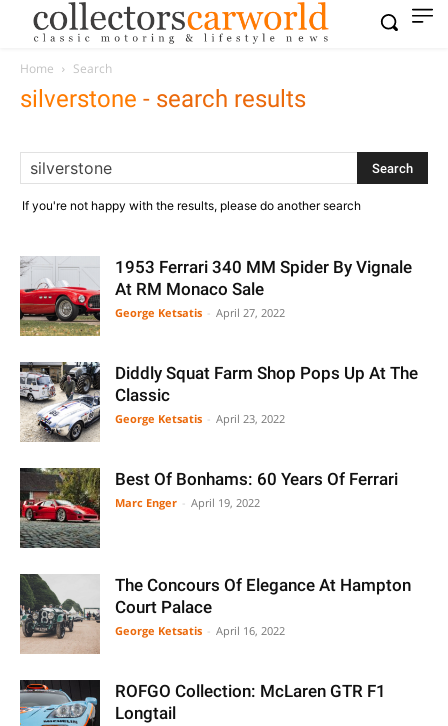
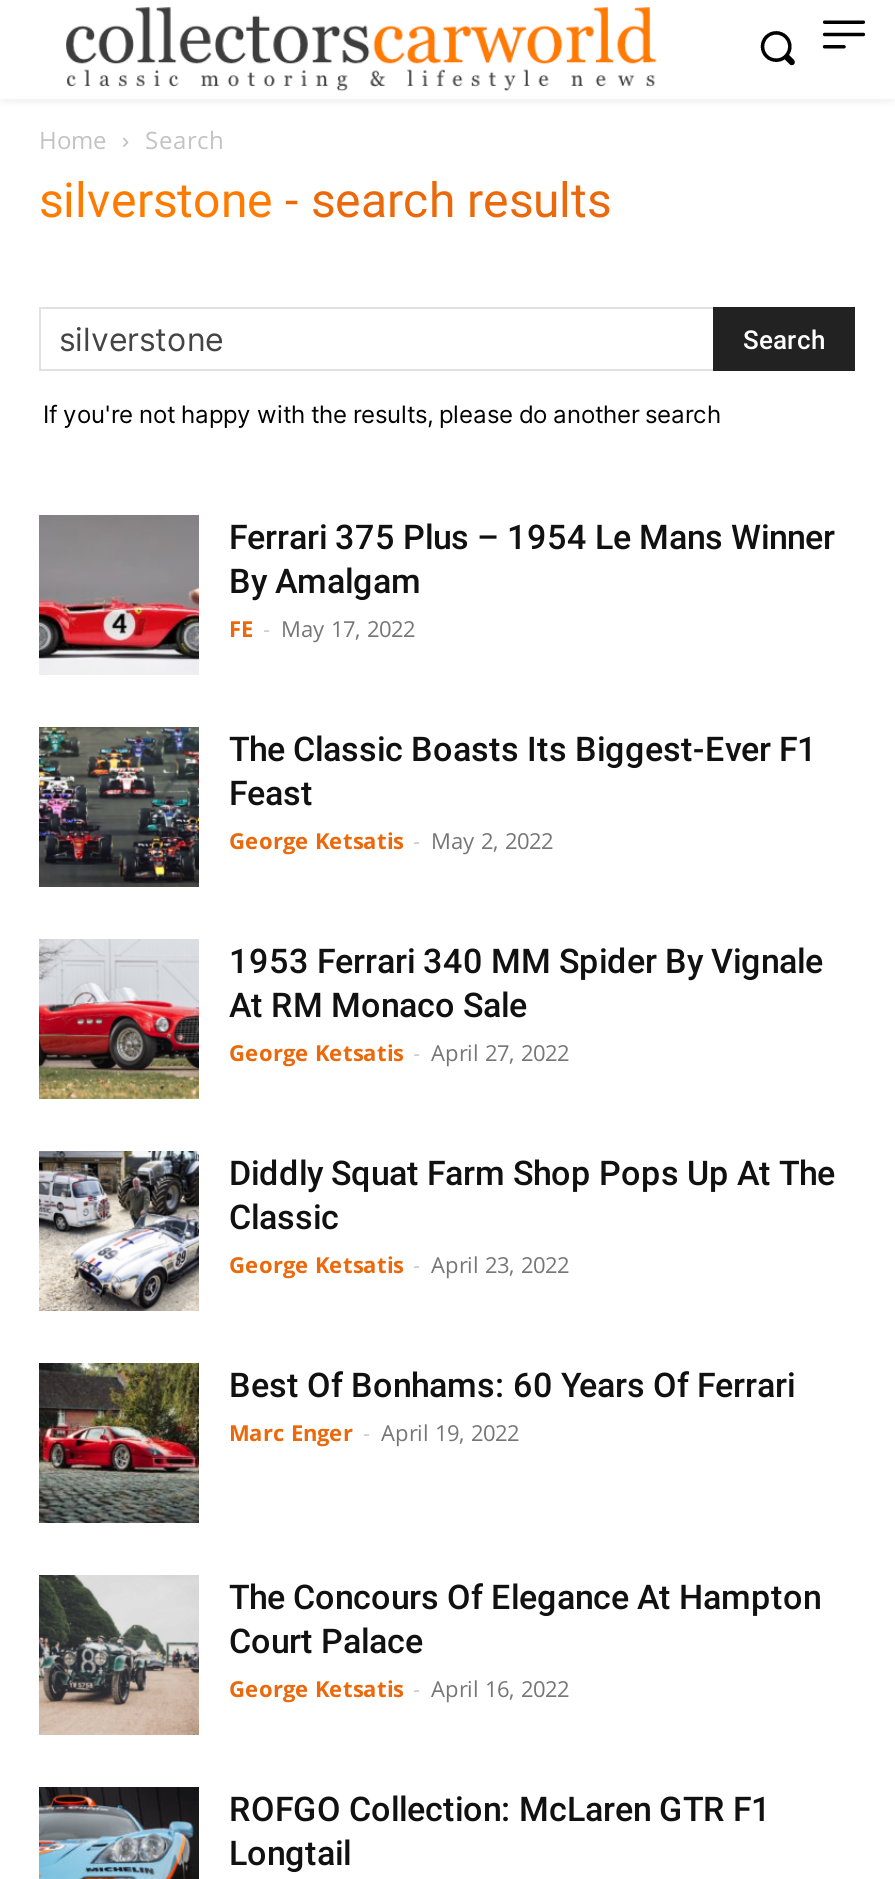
+ [image]
+ Ferrari 375 Plus – 1954 Le Mans Winner
+ By Amalgam
+ FE - May 17, 2022
+ The Classic Boasts Its Biggest-Ever F1
+ Feast
+ George Ketsatis - May 2, 2022

+ [image]
